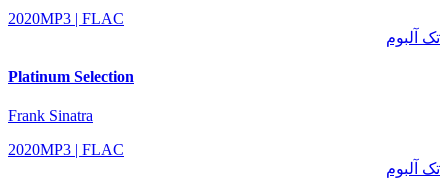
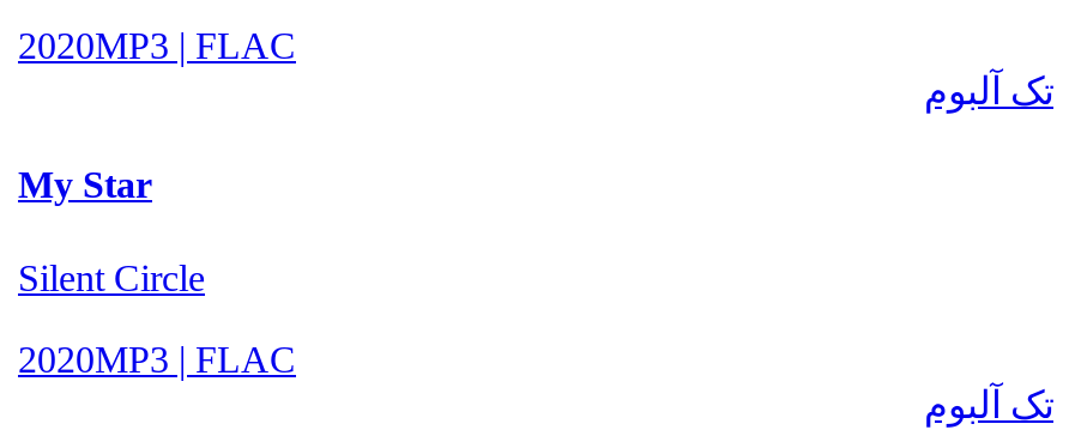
- Platinum Selection
+ My Star

- Frank Sinatra
+ Silent Circle
